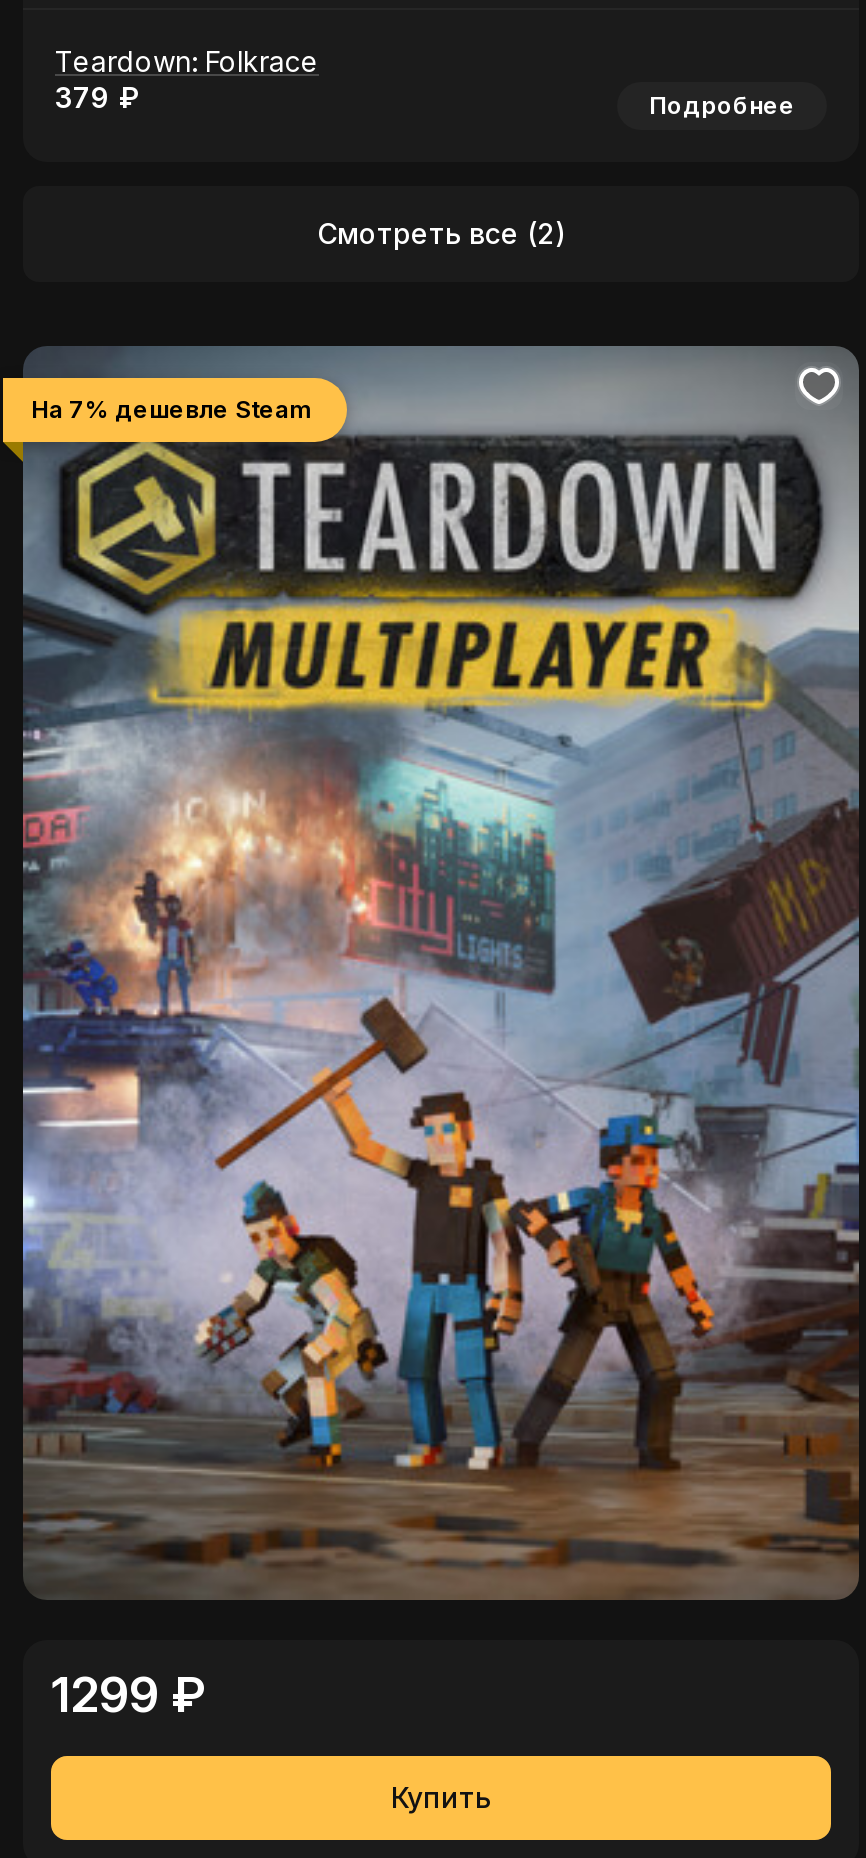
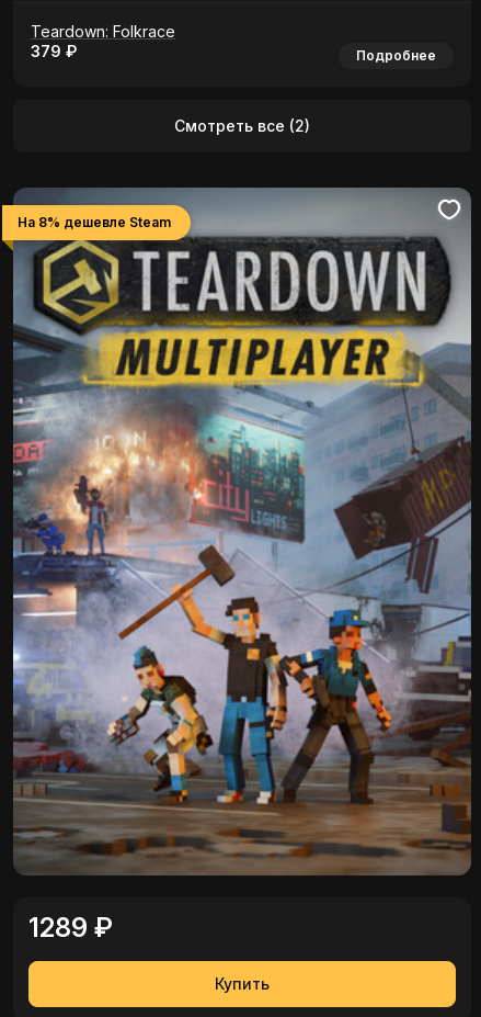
- На 7% дешевле Steam
+ На 8% дешевле Steam

- 1299 ₽
+ 1289 ₽
